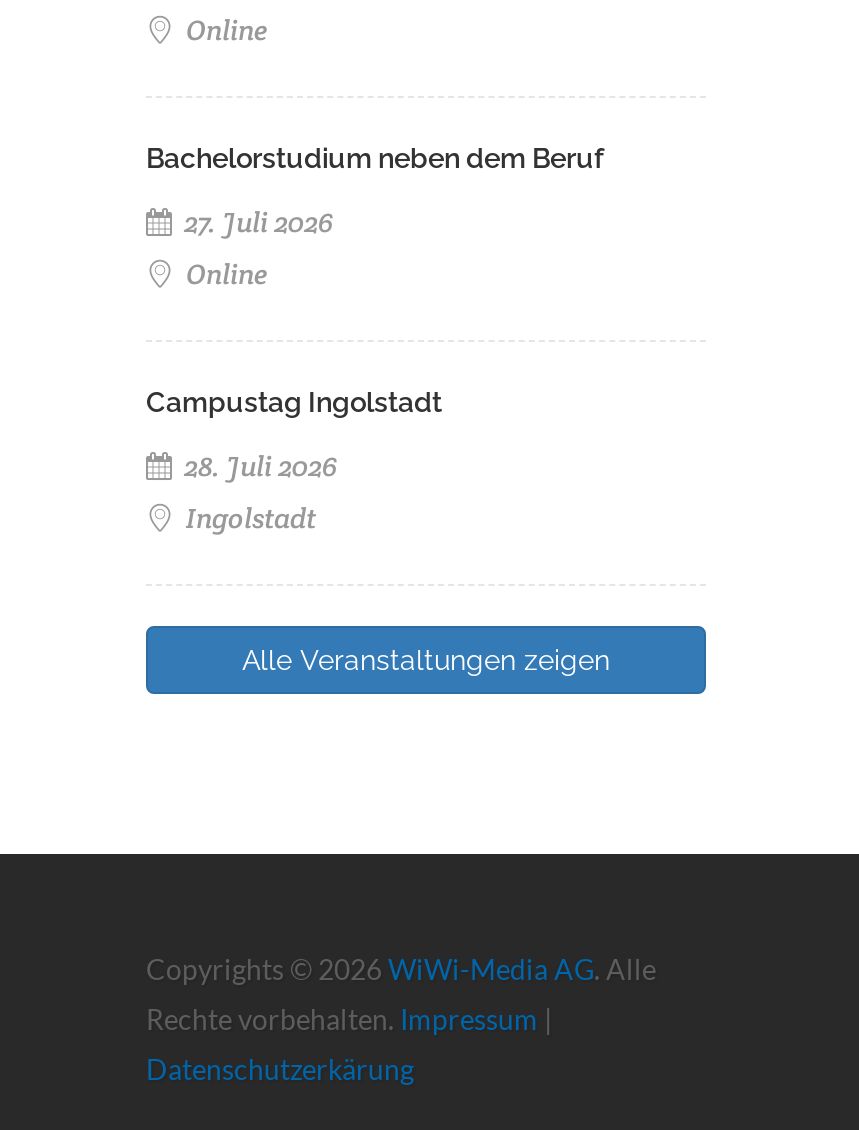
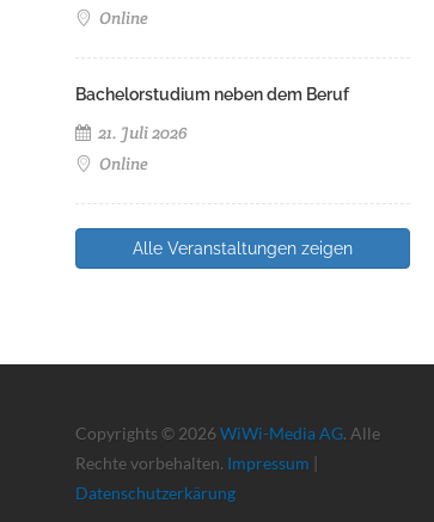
- 27. Juli 2026
+ 21. Juli 2026

- Campustag Ingolstadt
- 28. Juli 2026
- Ingolstadt
